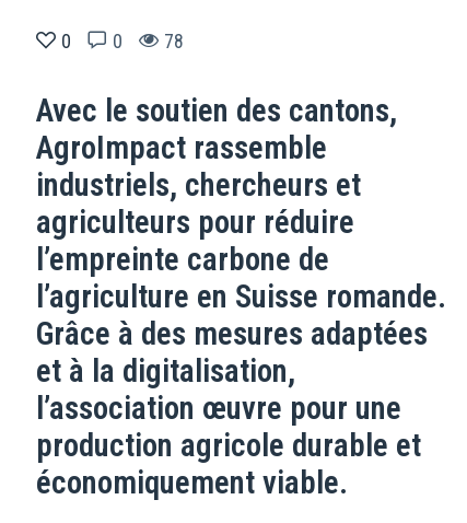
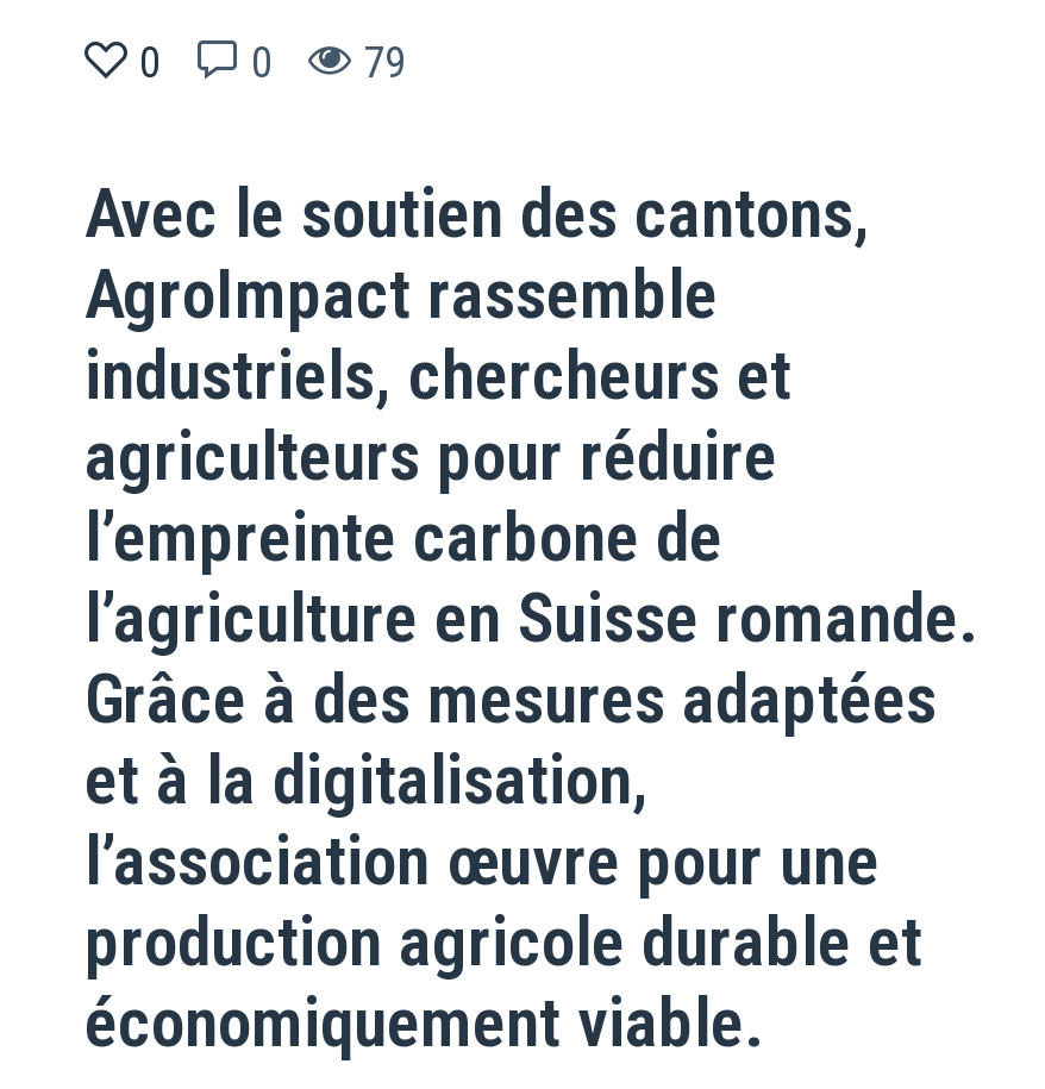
- 0 0 78
+ 0 0 79
